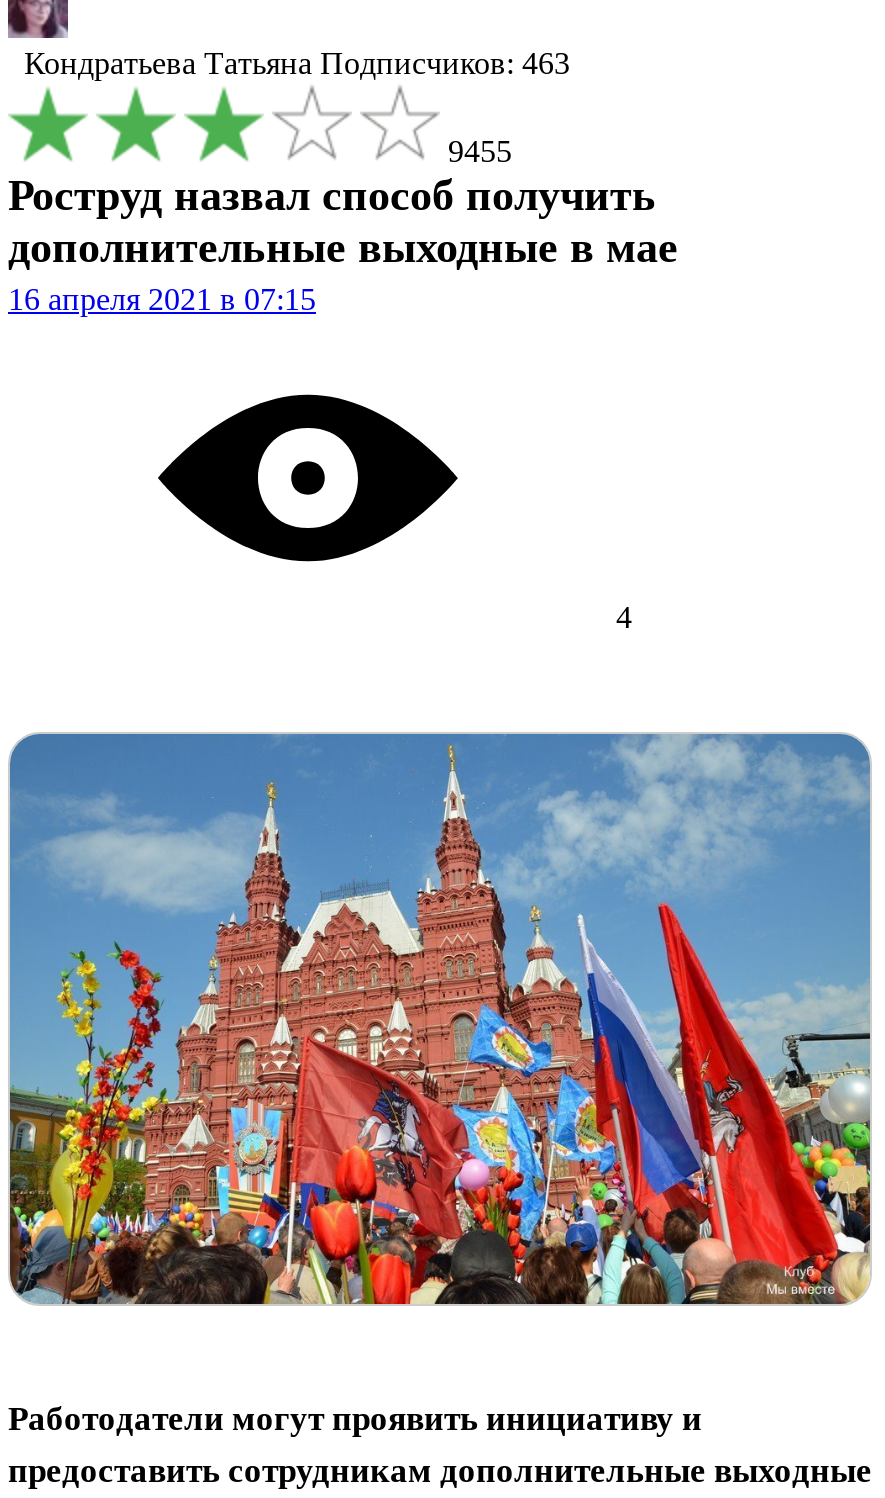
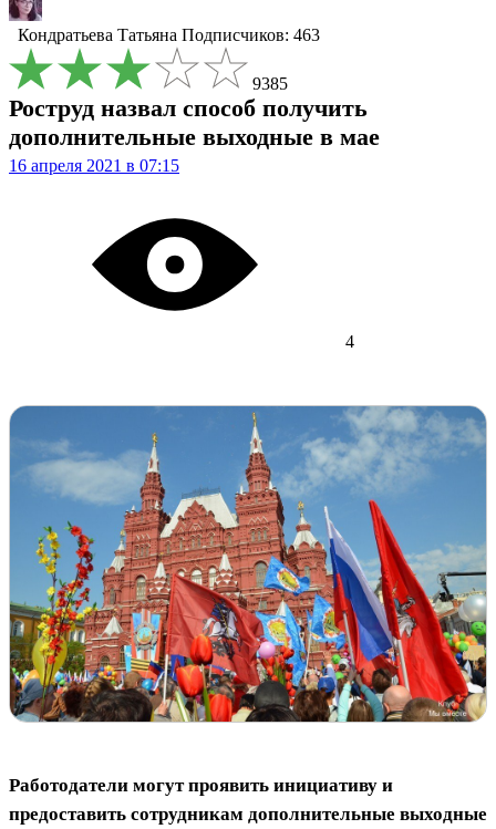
- 9455
+ 9385
